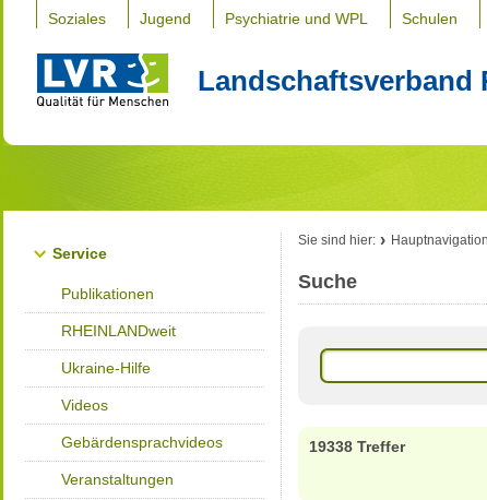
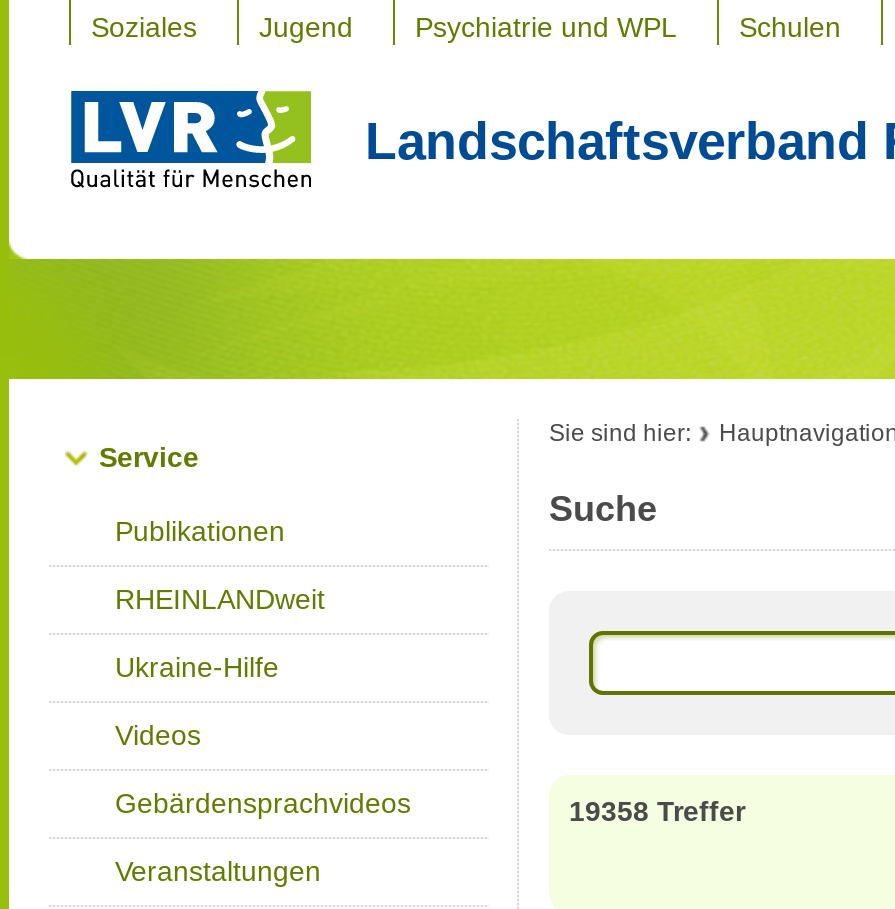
- 19338 Treffer
+ 19358 Treffer
